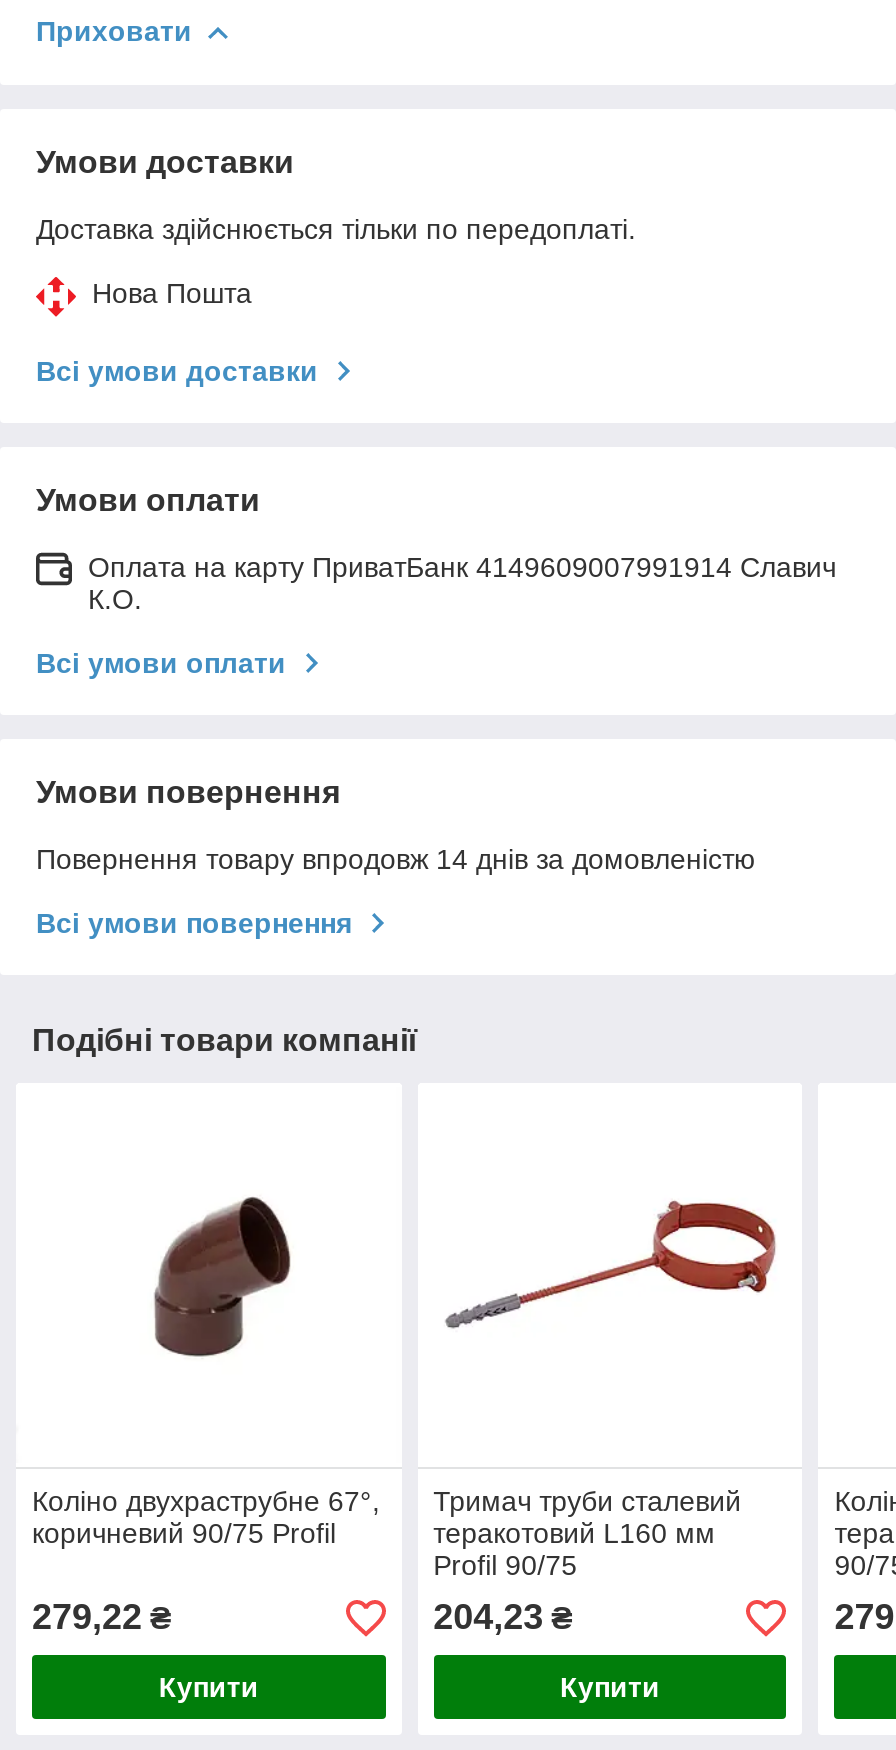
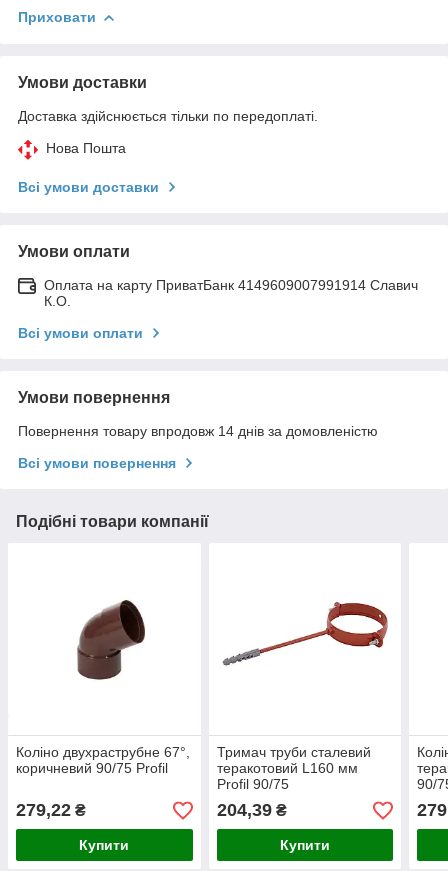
- 204,23 ₴
+ 204,39 ₴
